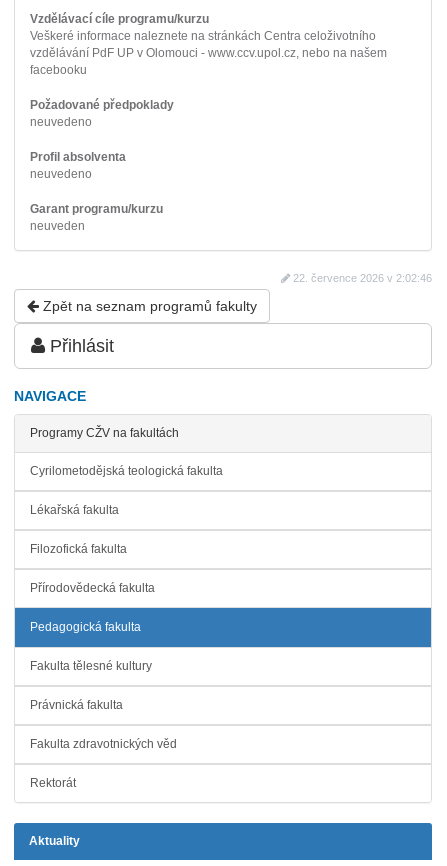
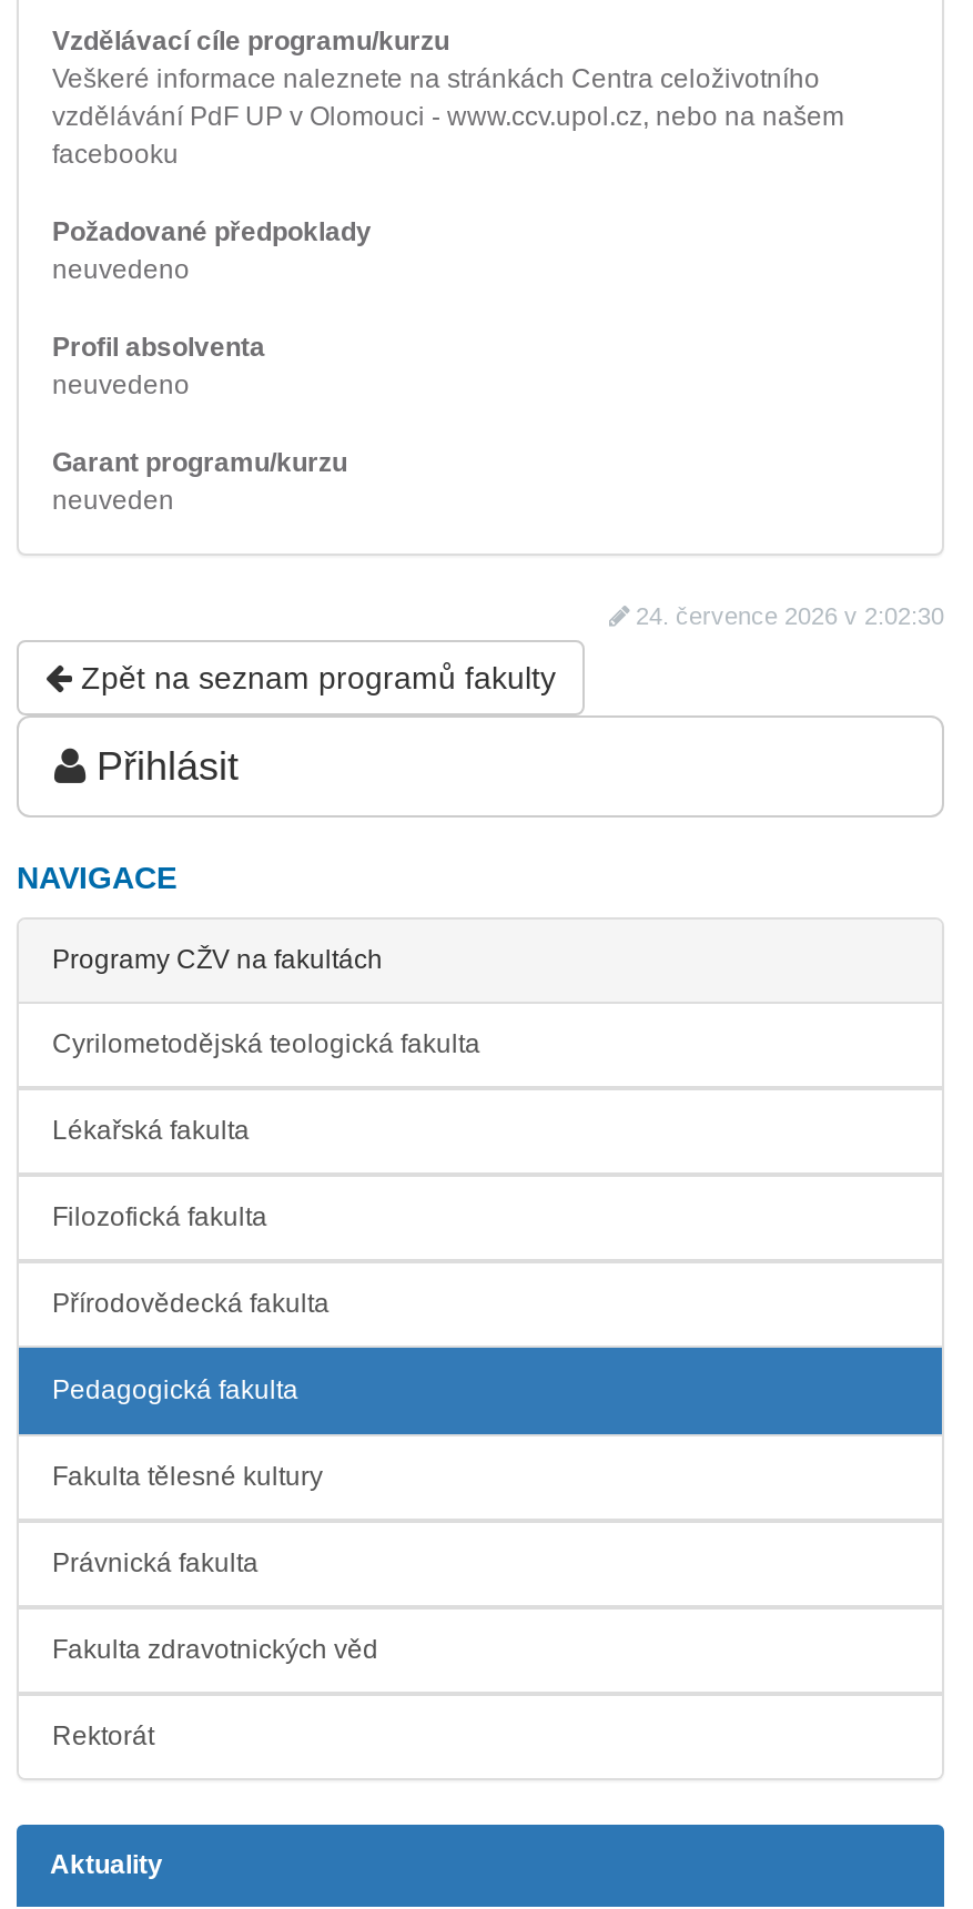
- 22. července 2026 v 2:02:46
+ 24. července 2026 v 2:02:30
